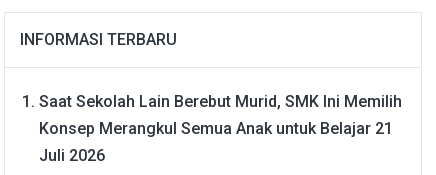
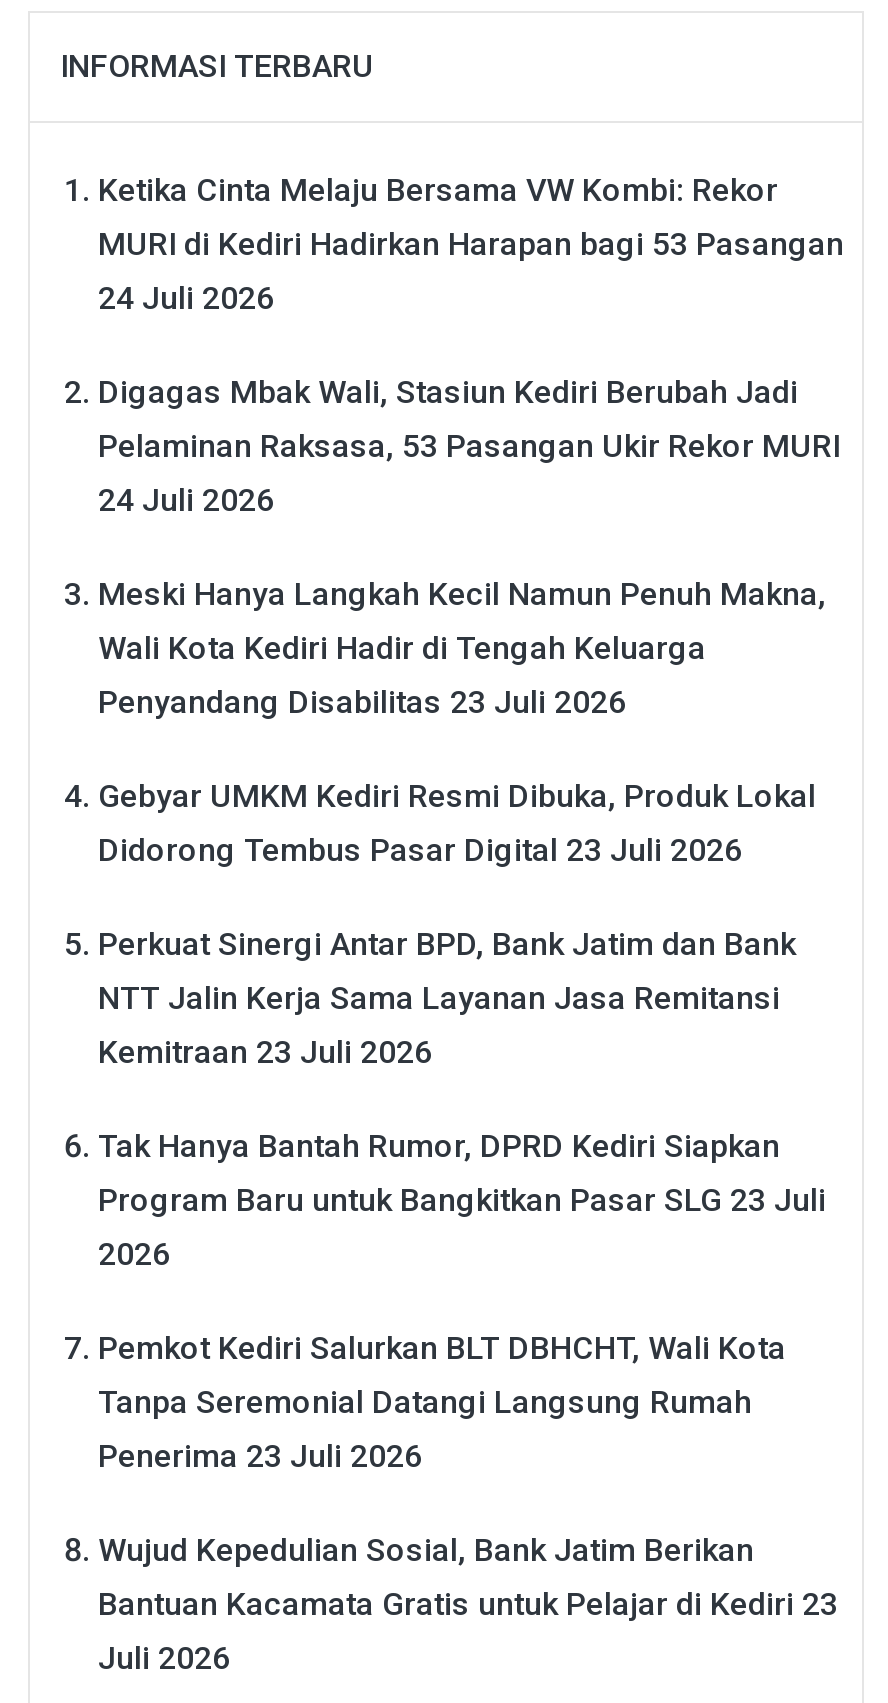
- Saat Sekolah Lain Berebut Murid, SMK Ini Memilih
- Konsep Merangkul Semua Anak untuk Belajar 21
+ Ketika Cinta Melaju Bersama VW Kombi: Rekor
+ MURI di Kediri Hadirkan Harapan bagi 53 Pasangan
+ 24 Juli 2026
+ Digagas Mbak Wali, Stasiun Kediri Berubah Jadi
+ Pelaminan Raksasa, 53 Pasangan Ukir Rekor MURI
+ 24 Juli 2026
+ Meski Hanya Langkah Kecil Namun Penuh Makna,
+ Wali Kota Kediri Hadir di Tengah Keluarga
+ Penyandang Disabilitas 23 Juli 2026
+ Gebyar UMKM Kediri Resmi Dibuka, Produk Lokal
+ Didorong Tembus Pasar Digital 23 Juli 2026
+ Perkuat Sinergi Antar BPD, Bank Jatim dan Bank
+ NTT Jalin Kerja Sama Layanan Jasa Remitansi
+ Kemitraan 23 Juli 2026
+ Tak Hanya Bantah Rumor, DPRD Kediri Siapkan
+ Program Baru untuk Bangkitkan Pasar SLG 23 Juli
+ 2026
+ Pemkot Kediri Salurkan BLT DBHCHT, Wali Kota
+ Tanpa Seremonial Datangi Langsung Rumah
+ Penerima 23 Juli 2026
+ Wujud Kepedulian Sosial, Bank Jatim Berikan
+ Bantuan Kacamata Gratis untuk Pelajar di Kediri 23
